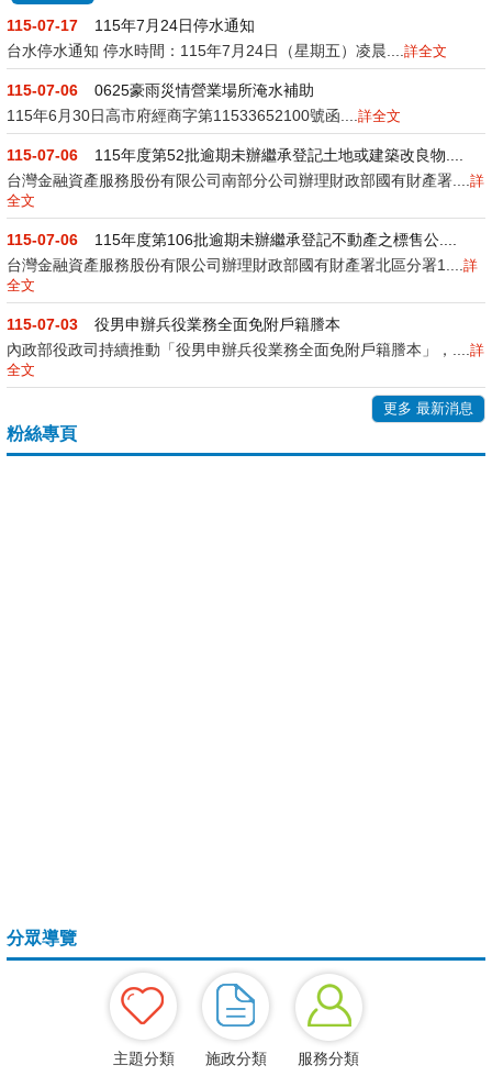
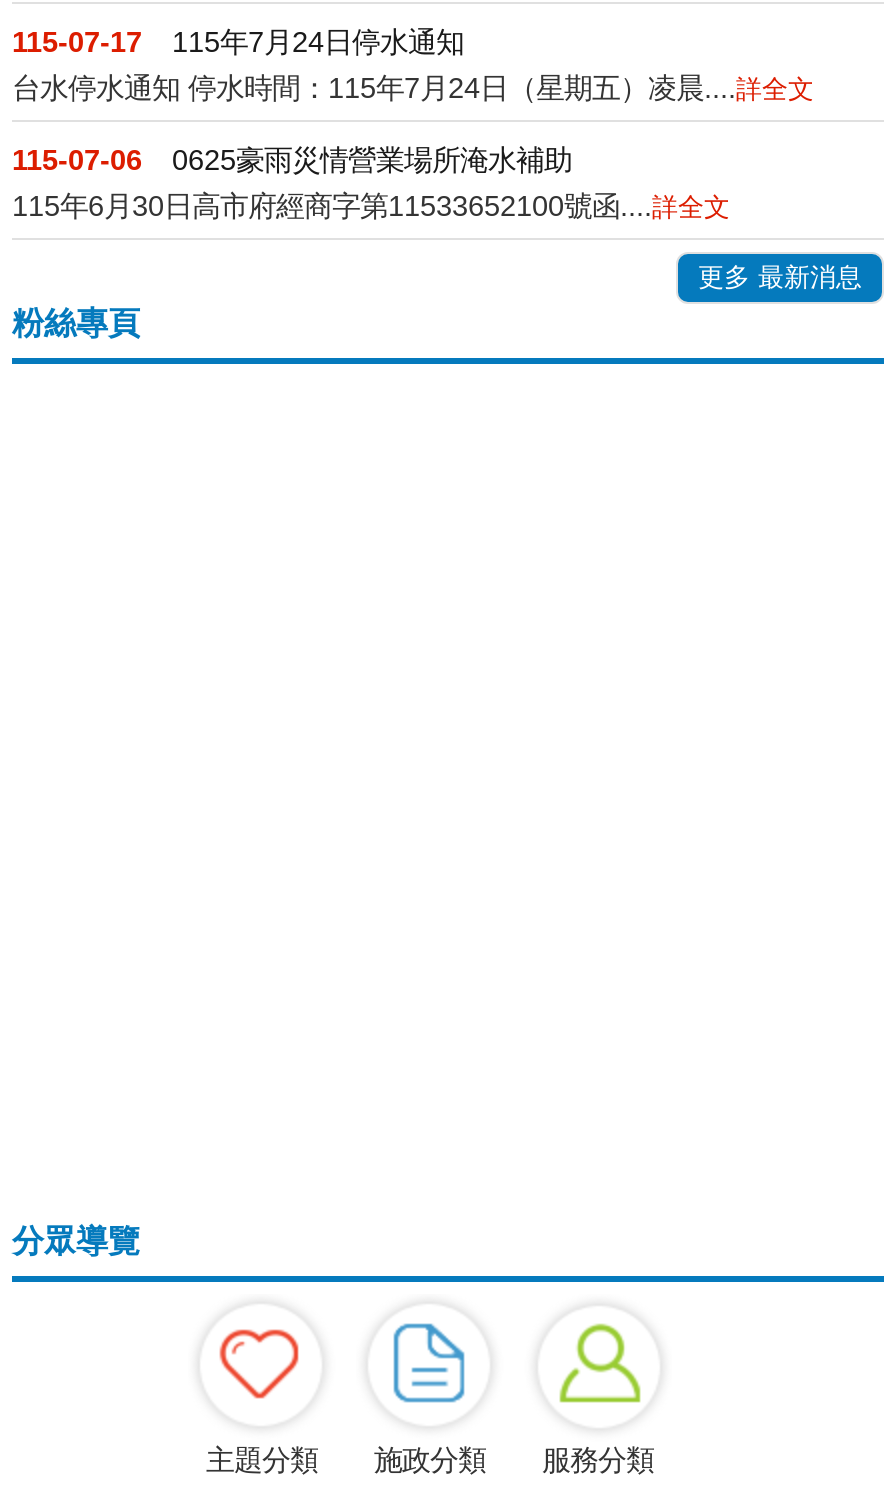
- 115-07-06
- 115年度第52批逾期未辦繼承登記土地或建築改良物....
- 台灣金融資產服務股份有限公司南部分公司辦理財政部國有財產署....詳
- 全文
- 115-07-06
- 115年度第106批逾期未辦繼承登記不動產之標售公....
- 台灣金融資產服務股份有限公司辦理財政部國有財產署北區分署1....詳
- 全文
- 115-07-03
- 役男申辦兵役業務全面免附戶籍謄本
- 內政部役政司持續推動「役男申辦兵役業務全面免附戶籍謄本」，....詳
- 全文
